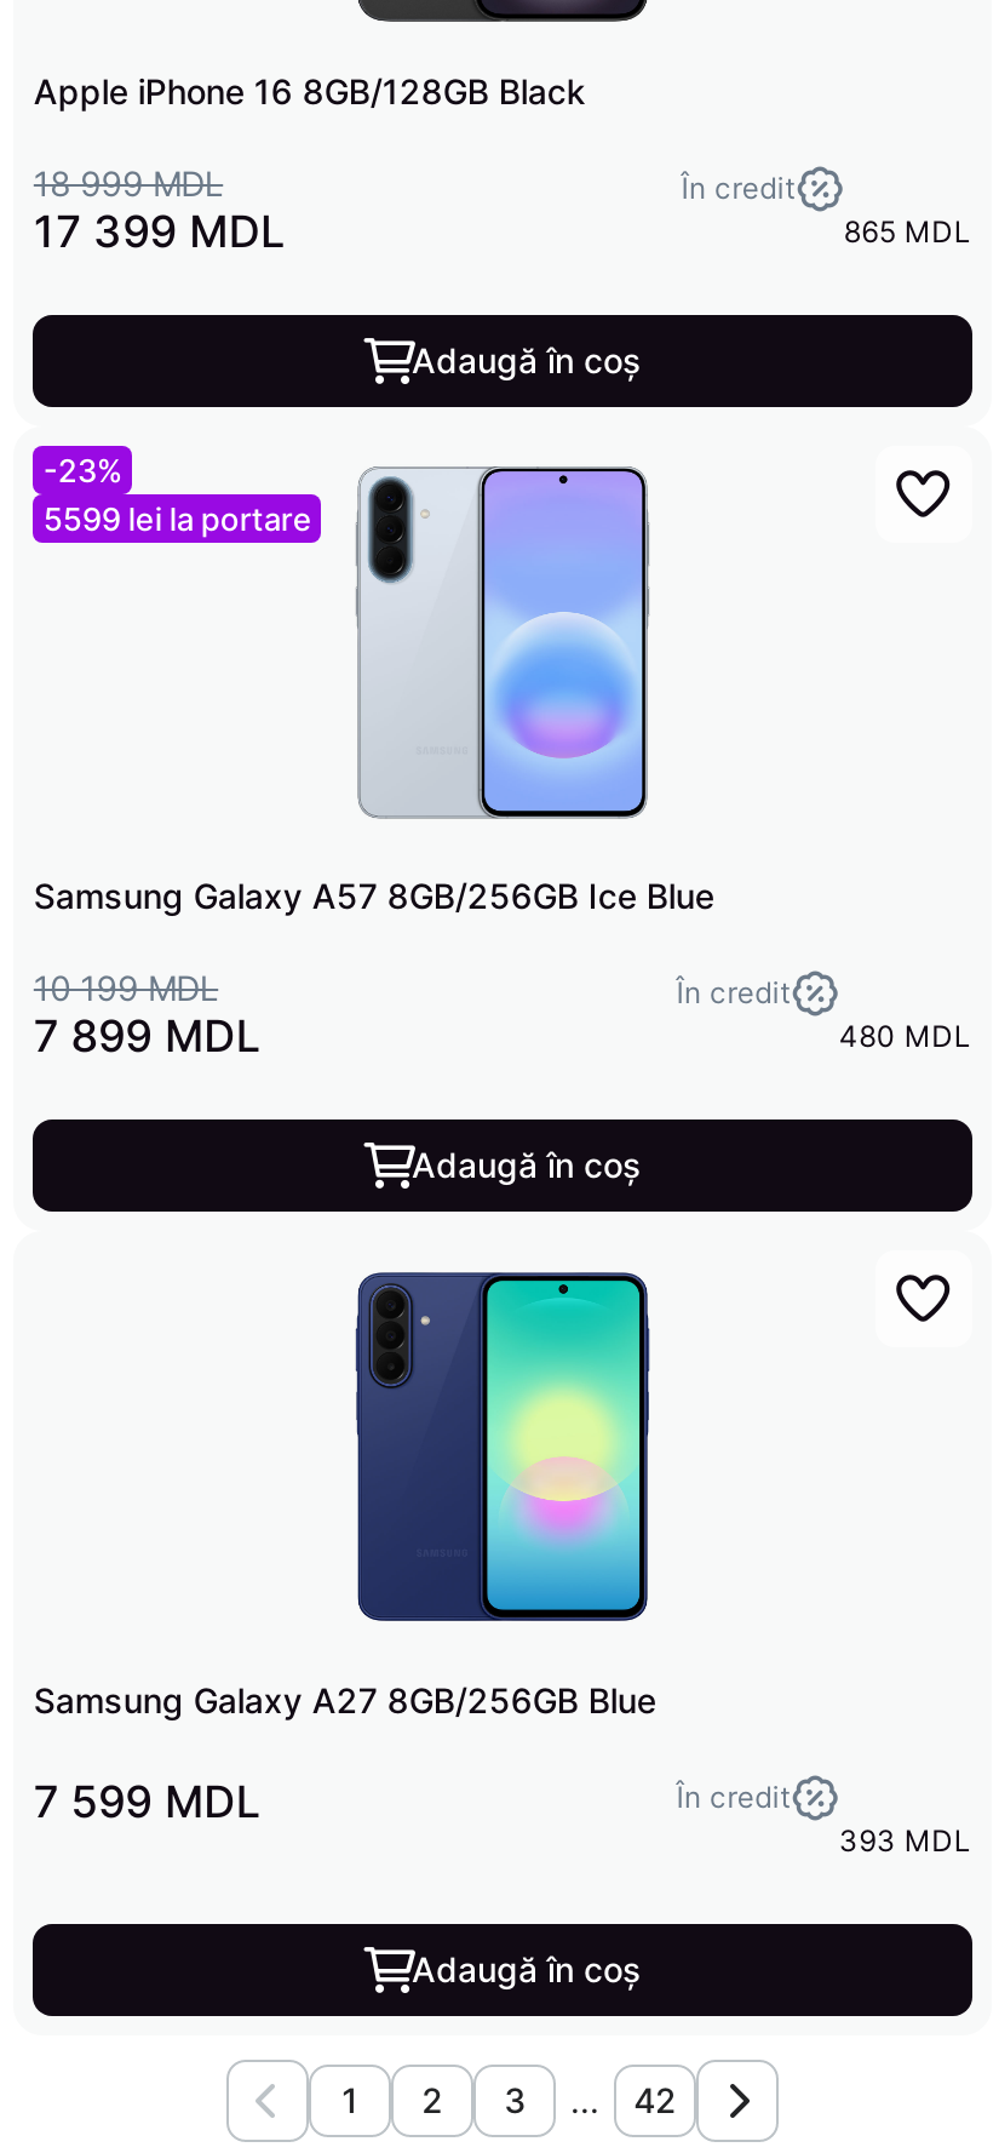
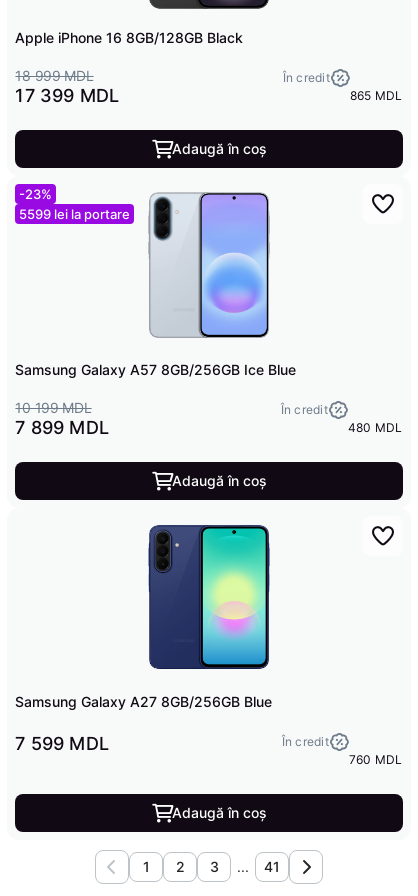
- 393 MDL
+ 760 MDL

- 42
+ 41
